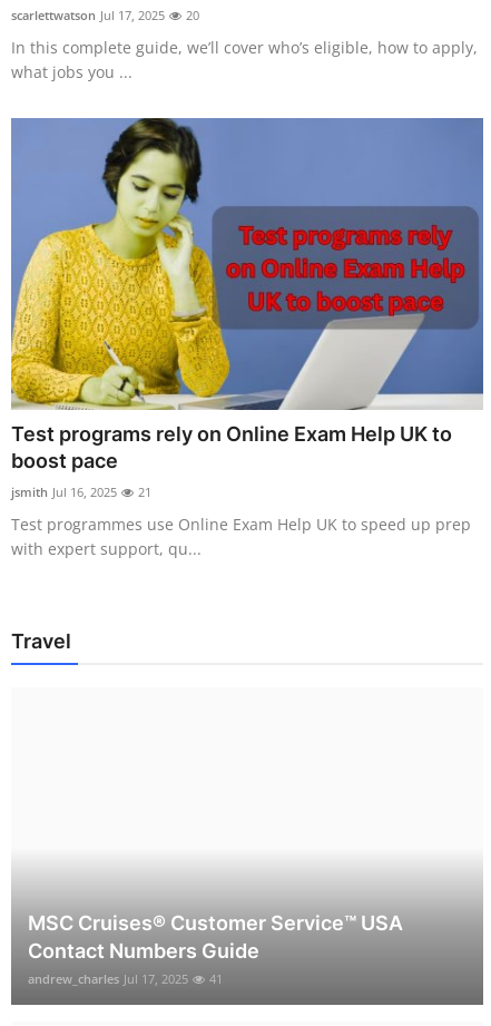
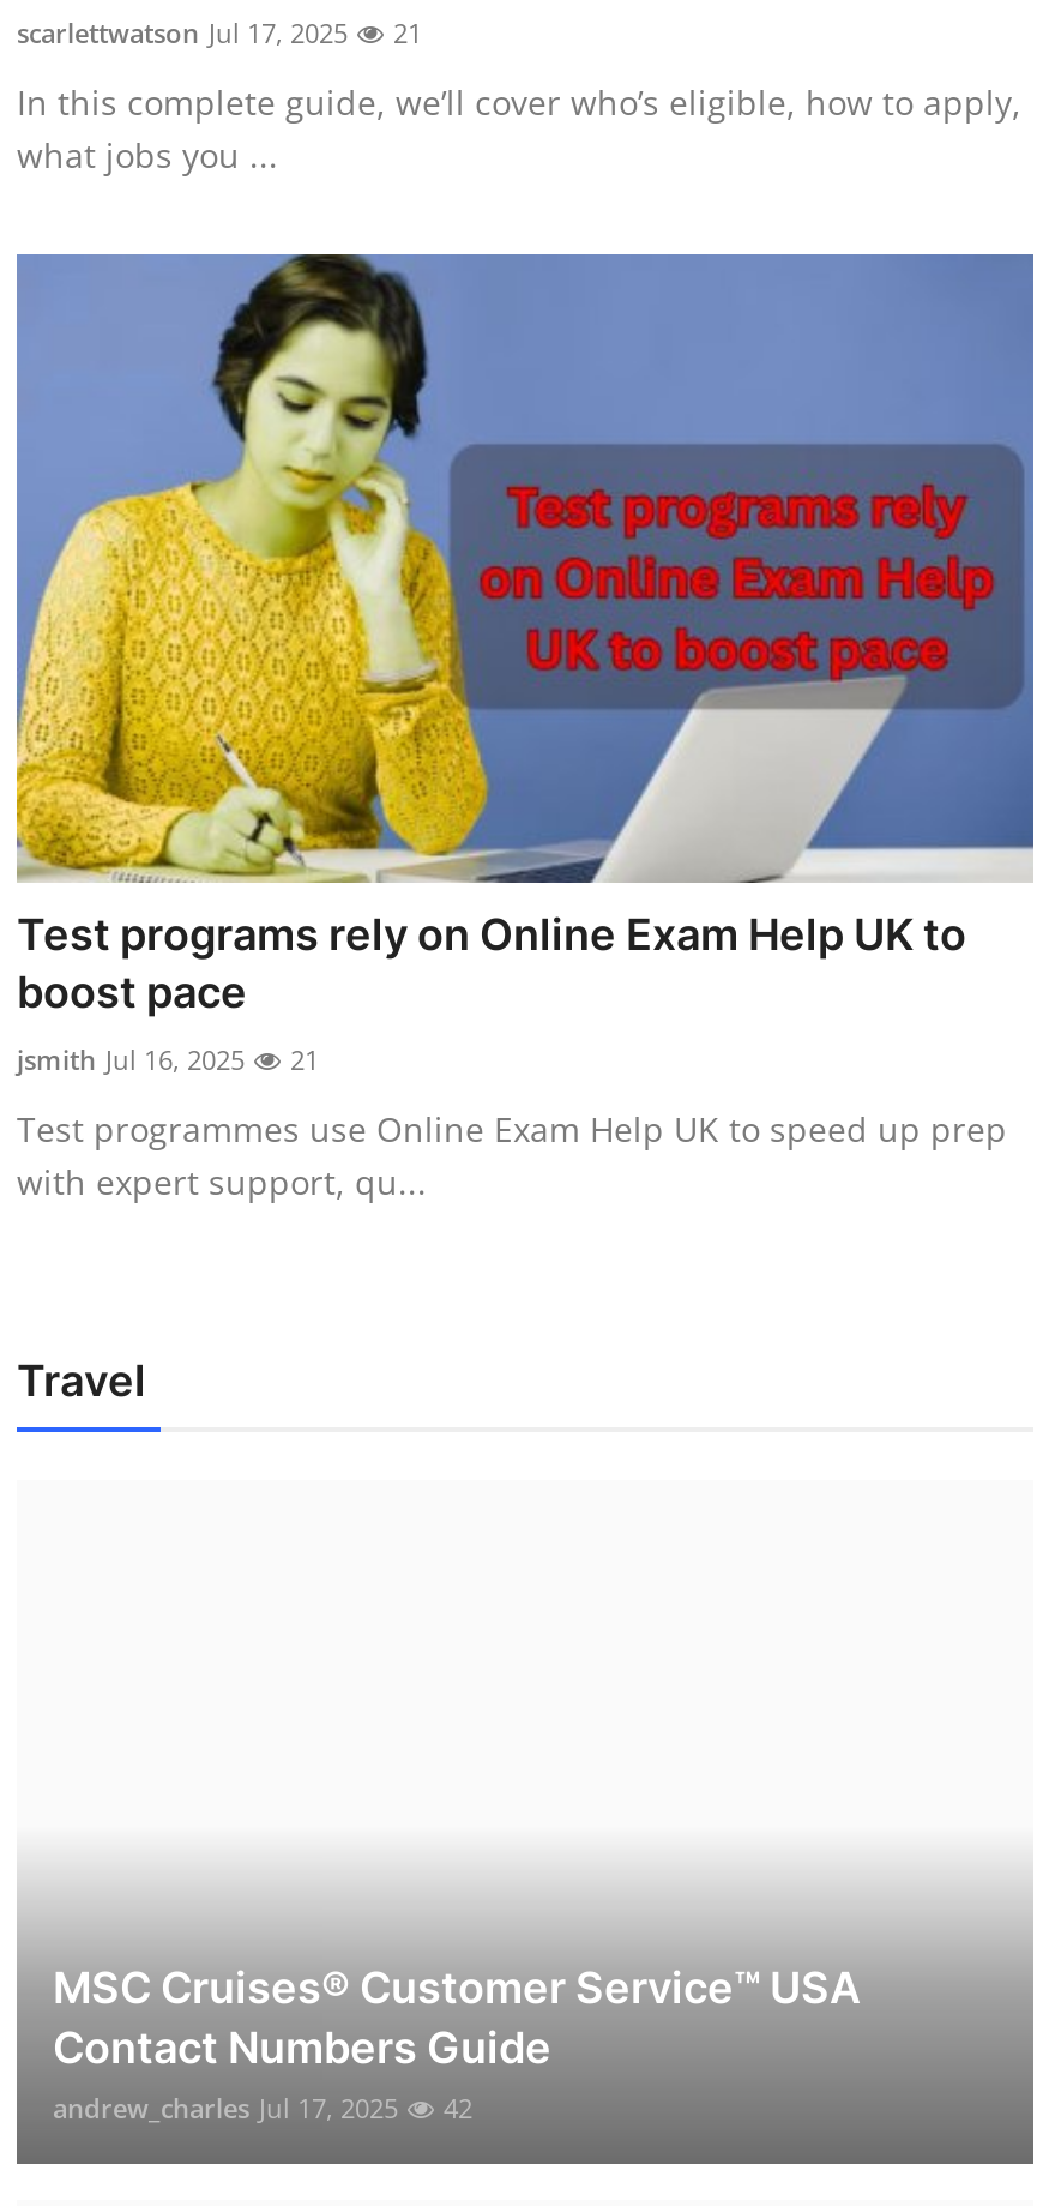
- scarlettwatson Jul 17, 2025 20
+ scarlettwatson Jul 17, 2025 21

- andrew_charles Jul 17, 2025 41
+ andrew_charles Jul 17, 2025 42
